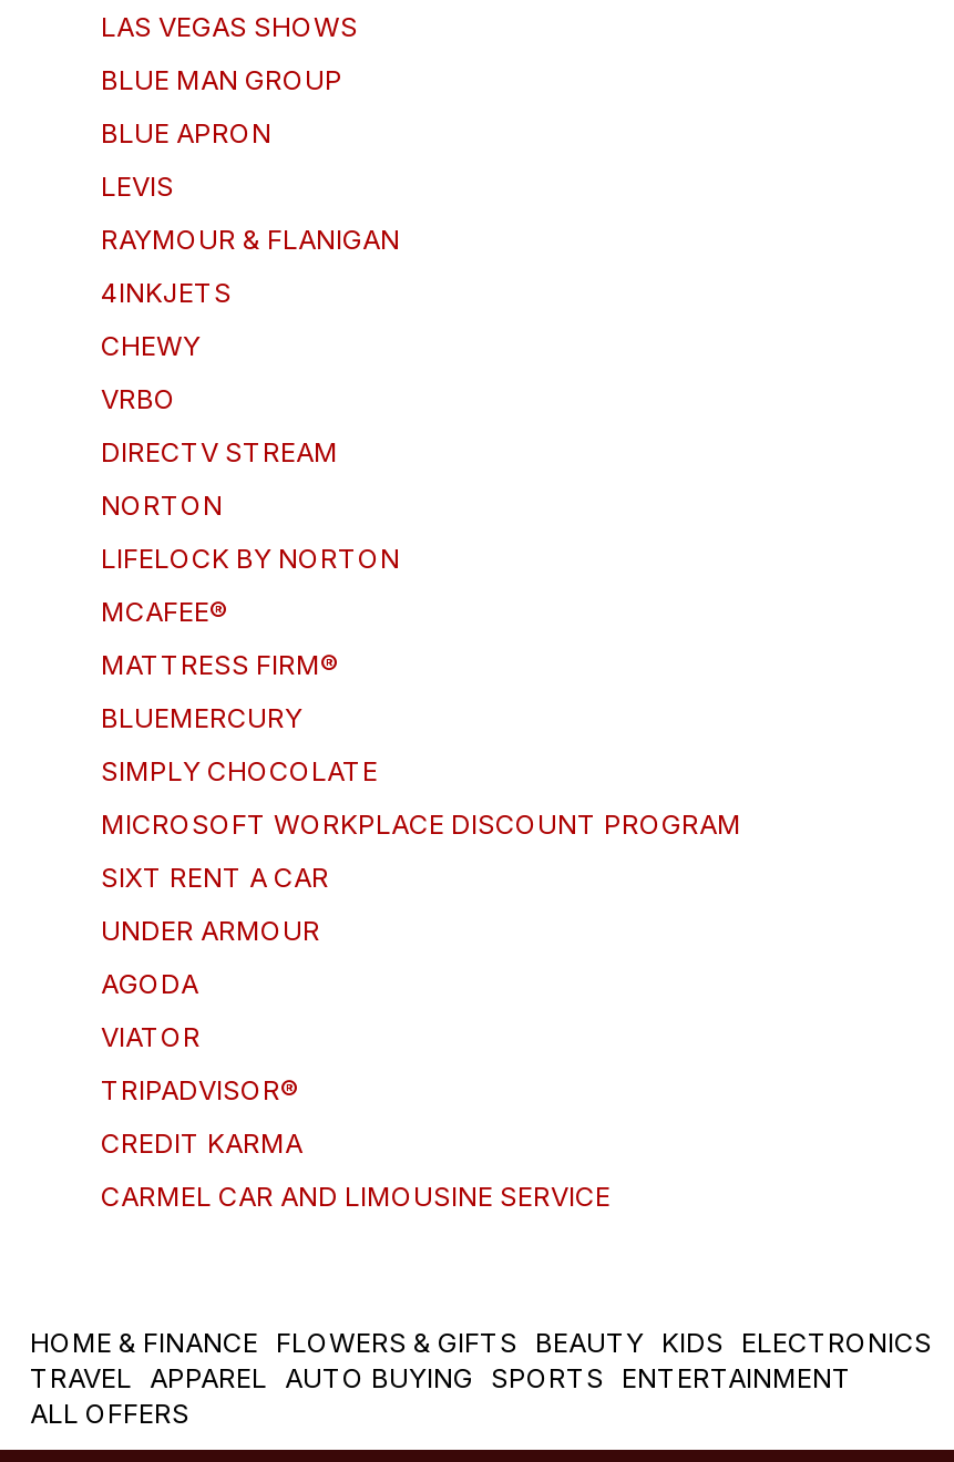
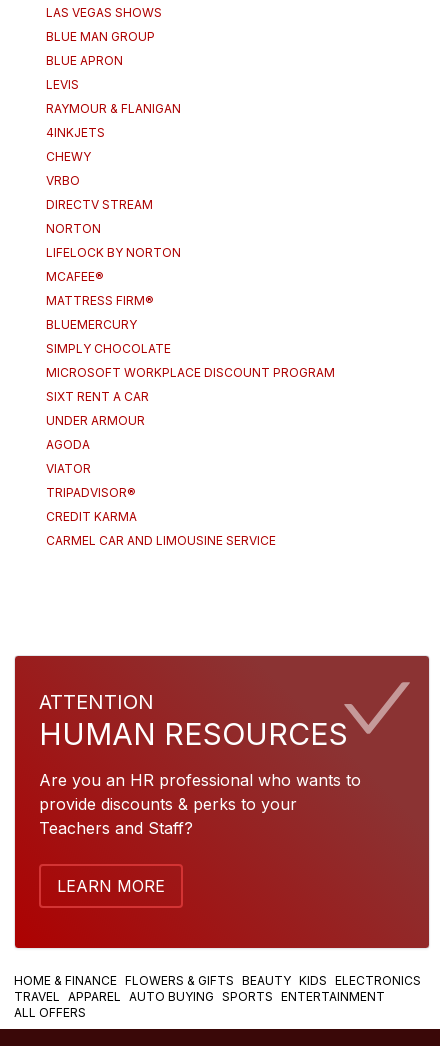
+ [image]
+ ATTENTION
+ HUMAN RESOURCES
+ Are you an HR professional who wants to
+ provide discounts & perks to your
+ Teachers and Staff?
+ LEARN MORE
